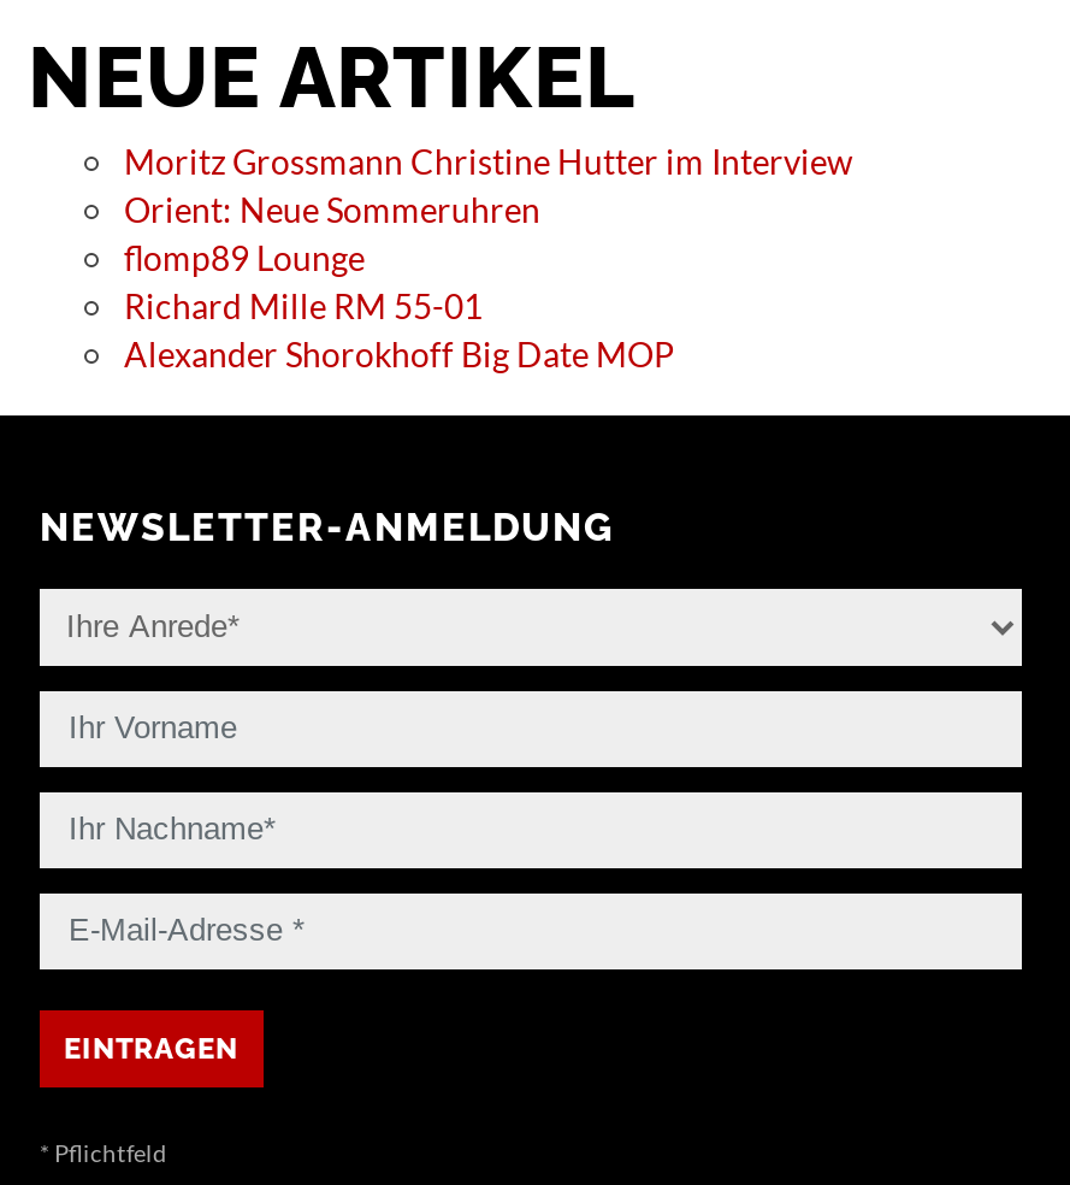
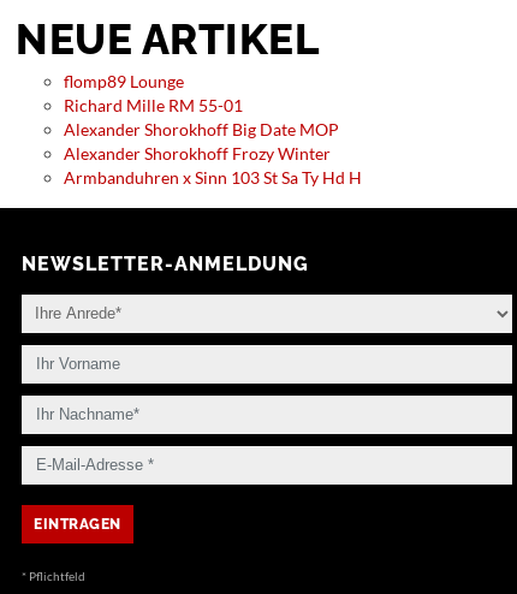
- Moritz Grossmann Christine Hutter im Interview
- Orient: Neue Sommeruhren

moved up: flomp89 Lounge | Richard Mille RM 55-01 | Alexander Shorokhoff Big Date MOP

+ Alexander Shorokhoff Frozy Winter
+ Armbanduhren x Sinn 103 St Sa Ty Hd H
